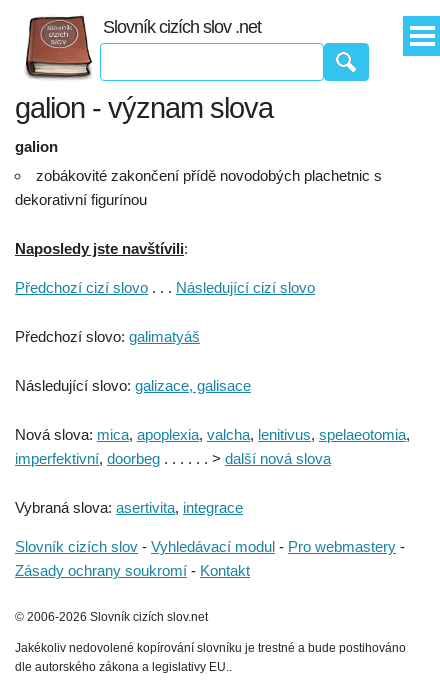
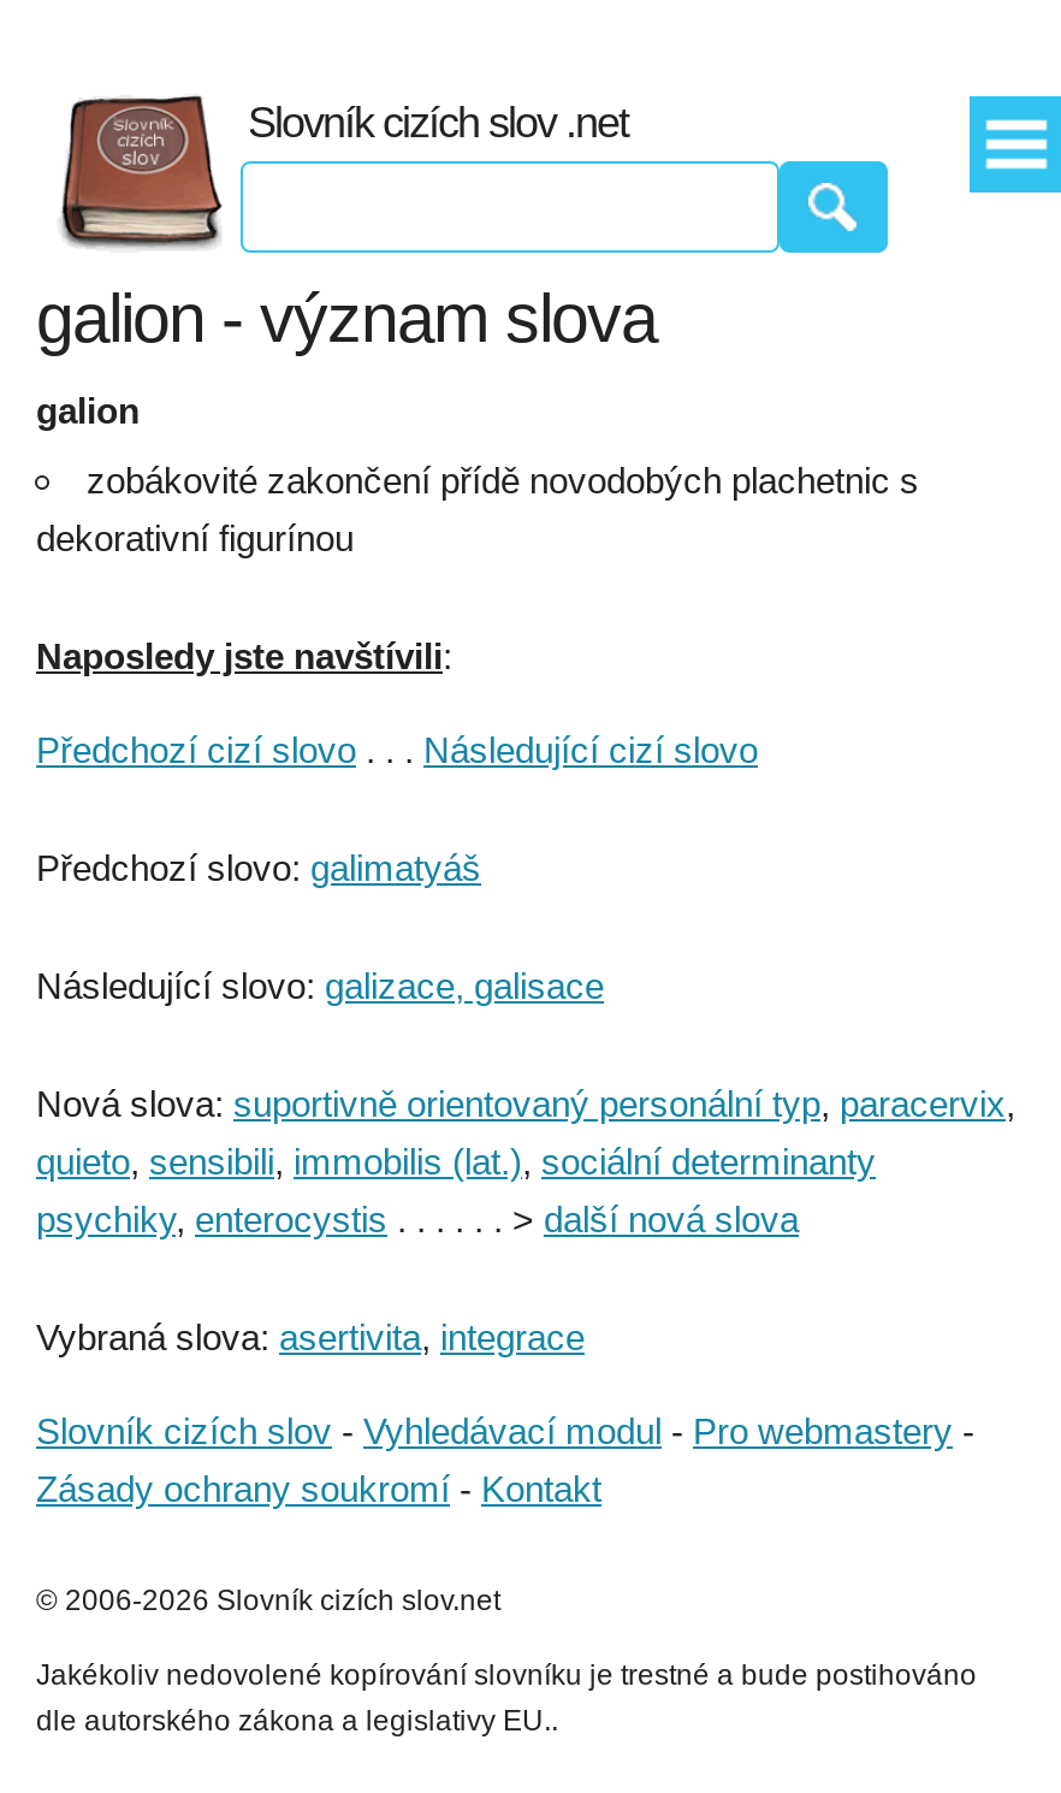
- Nová slova: mica, apoplexia, valcha, lenitivus, spelaeotomia,
- imperfektivní, doorbeg. . . . . . > další nová slova
+ Nová slova: suportivně orientovaný personální typ, paracervix,
+ quieto, sensibili, immobilis (lat.), sociální determinanty
+ psychiky, enterocystis. . . . . . > další nová slova
